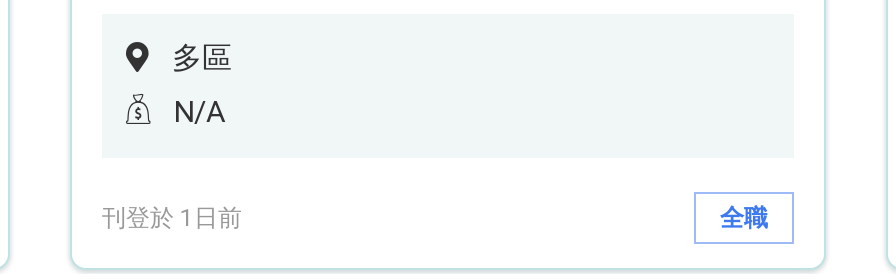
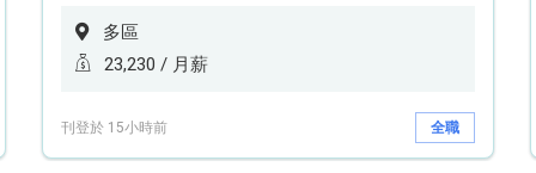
- N/A
+ 23,230 / 月薪

- 刊登於 1日前
+ 刊登於 15小時前
